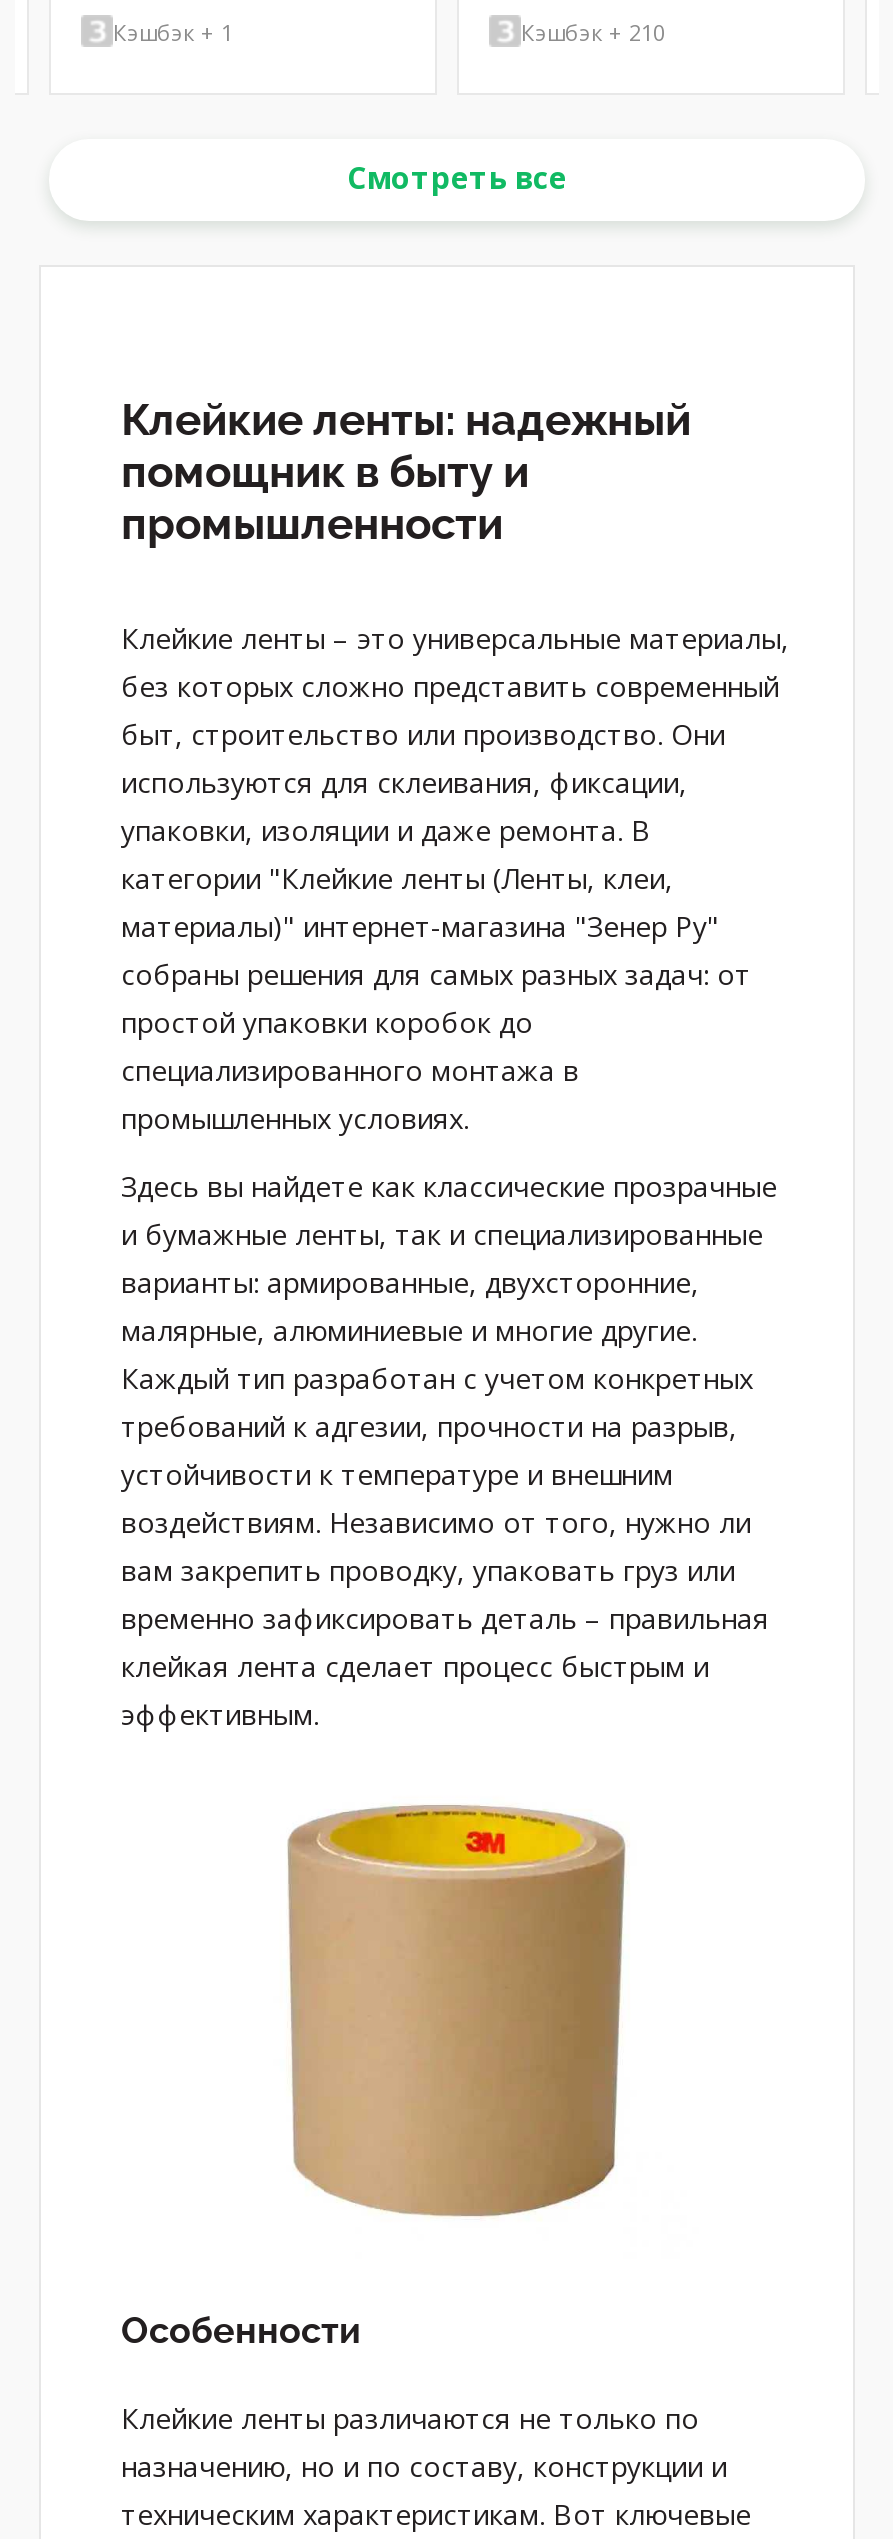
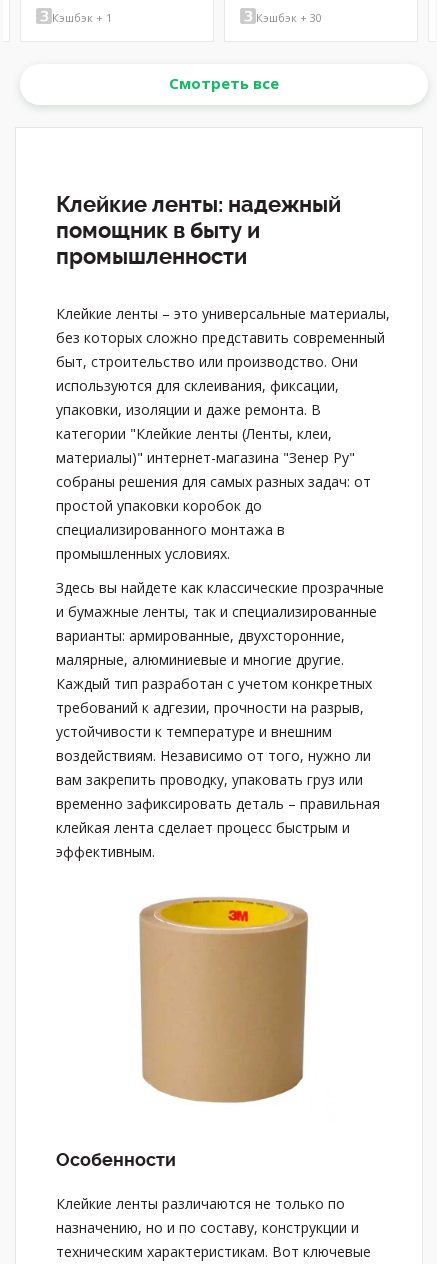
- Кэшбэк + 210
+ Кэшбэк + 30
